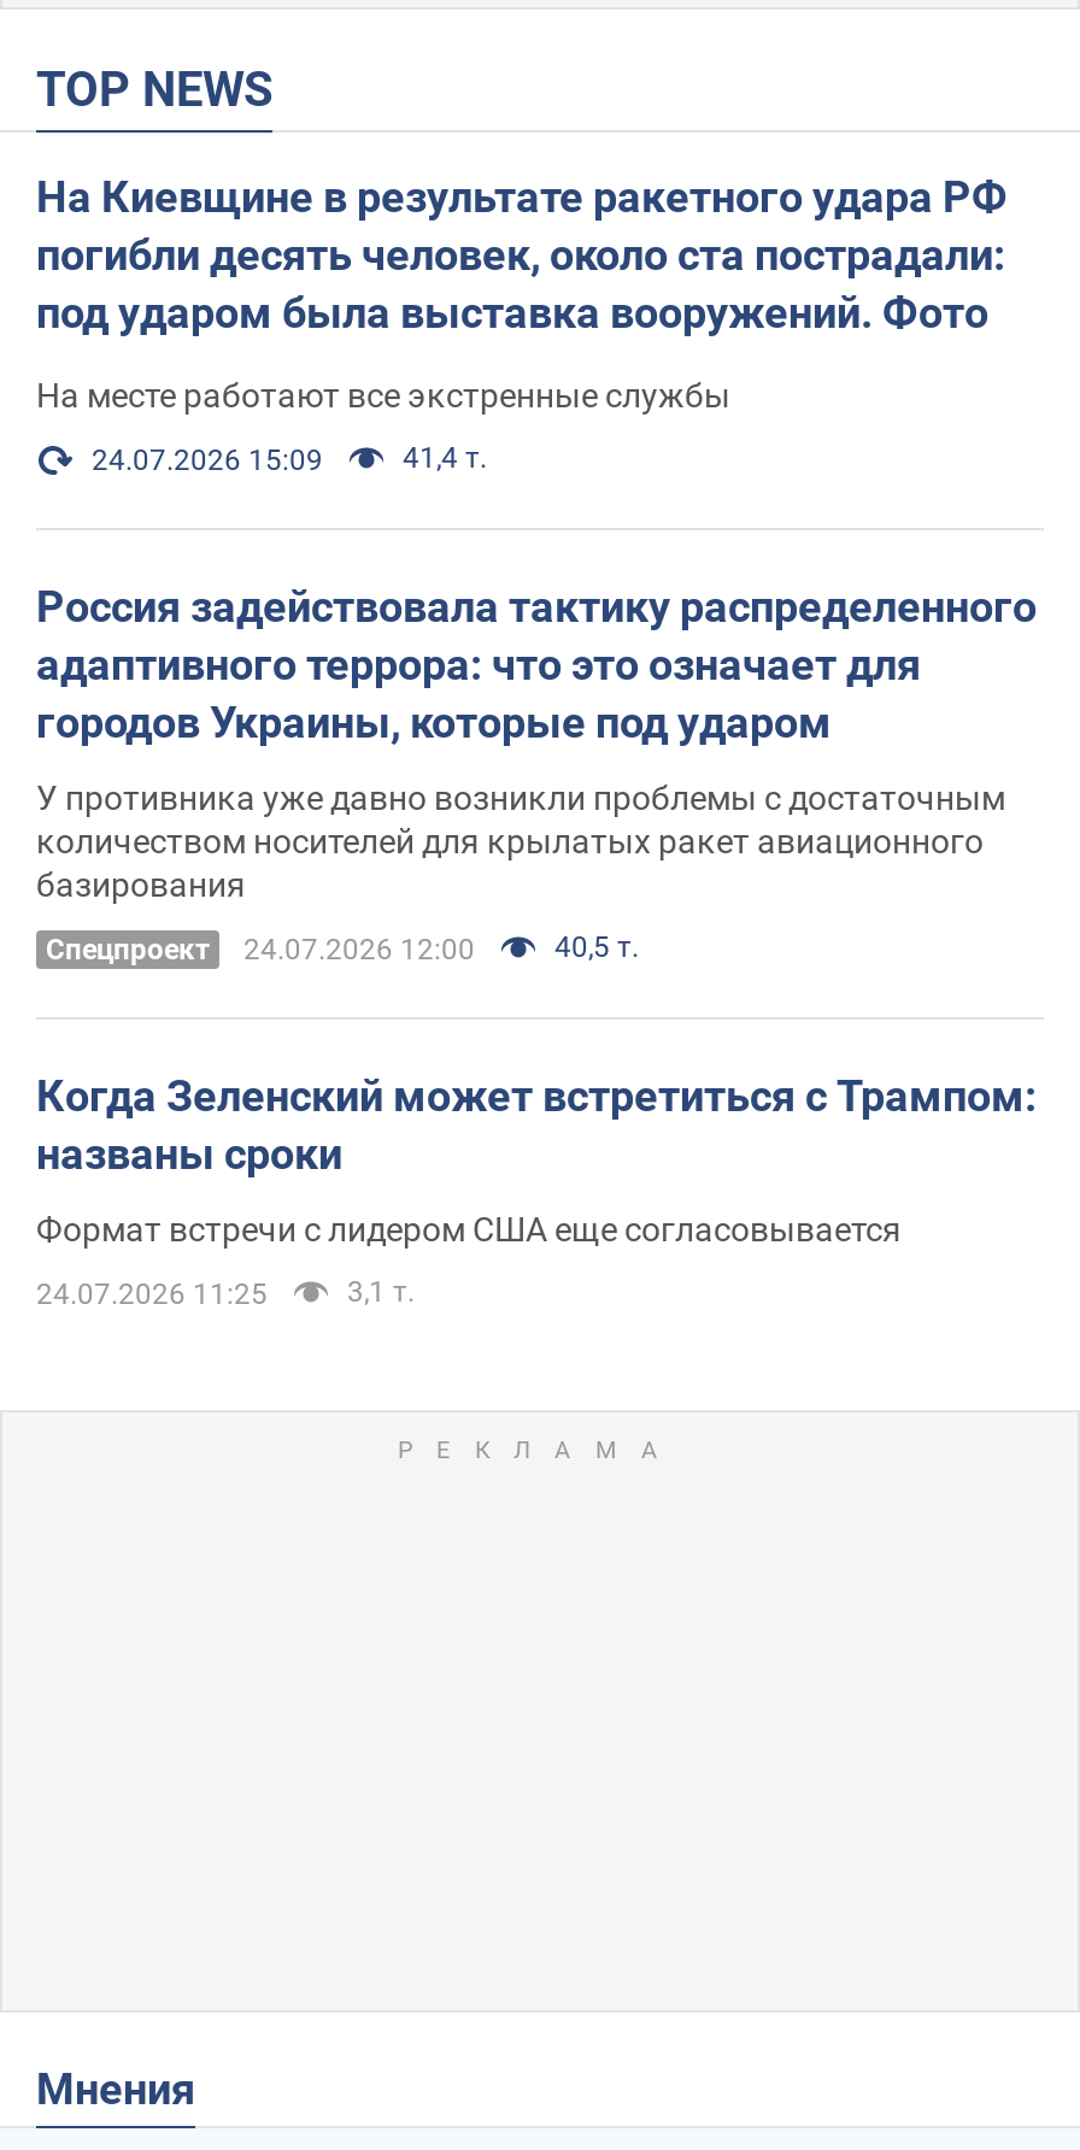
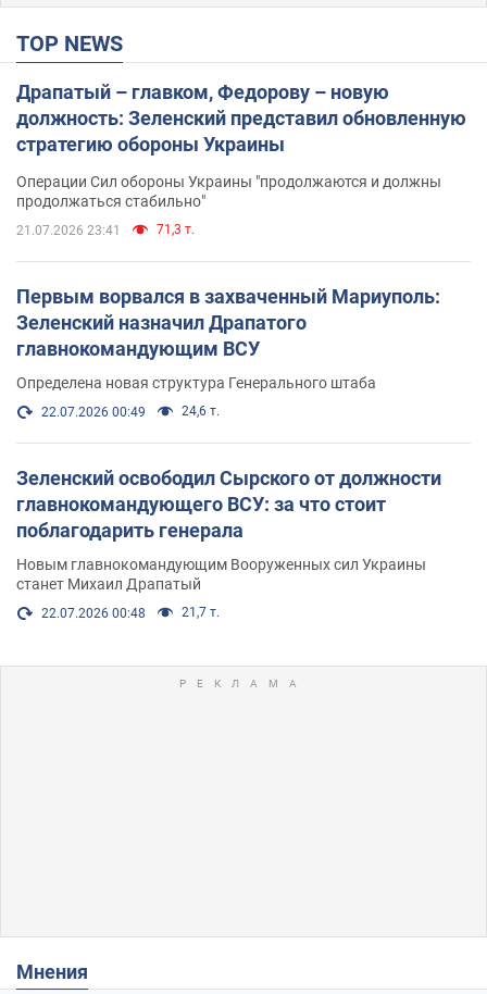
- На Киевщине в результате ракетного удара РФ
- погибли десять человек, около ста пострадали:
- под ударом была выставка вооружений. Фото
+ Драпатый – главком, Федорову – новую
+ должность: Зеленский представил обновленную
+ стратегию обороны Украины

- На месте работают все экстренные службы
+ Операции Сил обороны Украины "продолжаются и должны
+ продолжаться стабильно"

- 24.07.2026 15:09
- 41,4 т.
+ 21.07.2026 23:41
+ 71,3 т.

- Россия задействовала тактику распределенного
- адаптивного террора: что это означает для
- городов Украины, которые под ударом
+ Первым ворвался в захваченный Мариуполь:
+ Зеленский назначил Драпатого
+ главнокомандующим ВСУ

- У противника уже давно возникли проблемы с достаточным
- количеством носителей для крылатых ракет авиационного
- базирования
+ Определена новая структура Генерального штаба

- Спецпроект
- 24.07.2026 12:00
- 40,5 т.
+ 22.07.2026 00:49
+ 24,6 т.

- Когда Зеленский может встретиться с Трампом:
- названы сроки
+ Зеленский освободил Сырского от должности
+ главнокомандующего ВСУ: за что стоит
+ поблагодарить генерала

- Формат встречи с лидером США еще согласовывается
+ Новым главнокомандующим Вооруженных сил Украины
+ станет Михаил Драпатый

- 24.07.2026 11:25
- 3,1 т.
+ 22.07.2026 00:48
+ 21,7 т.
